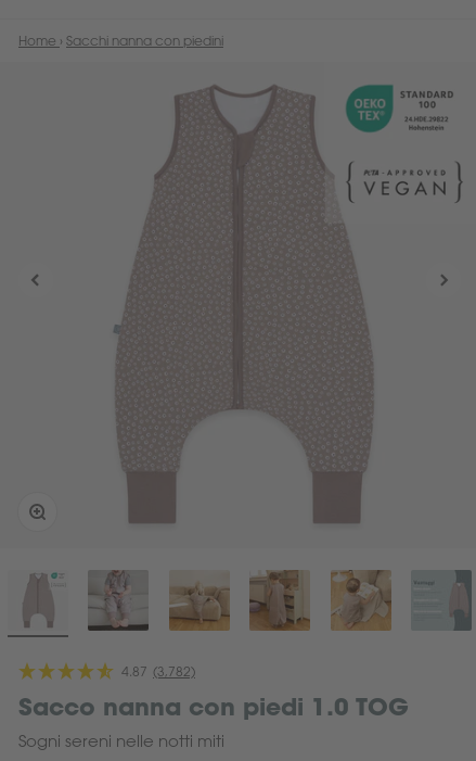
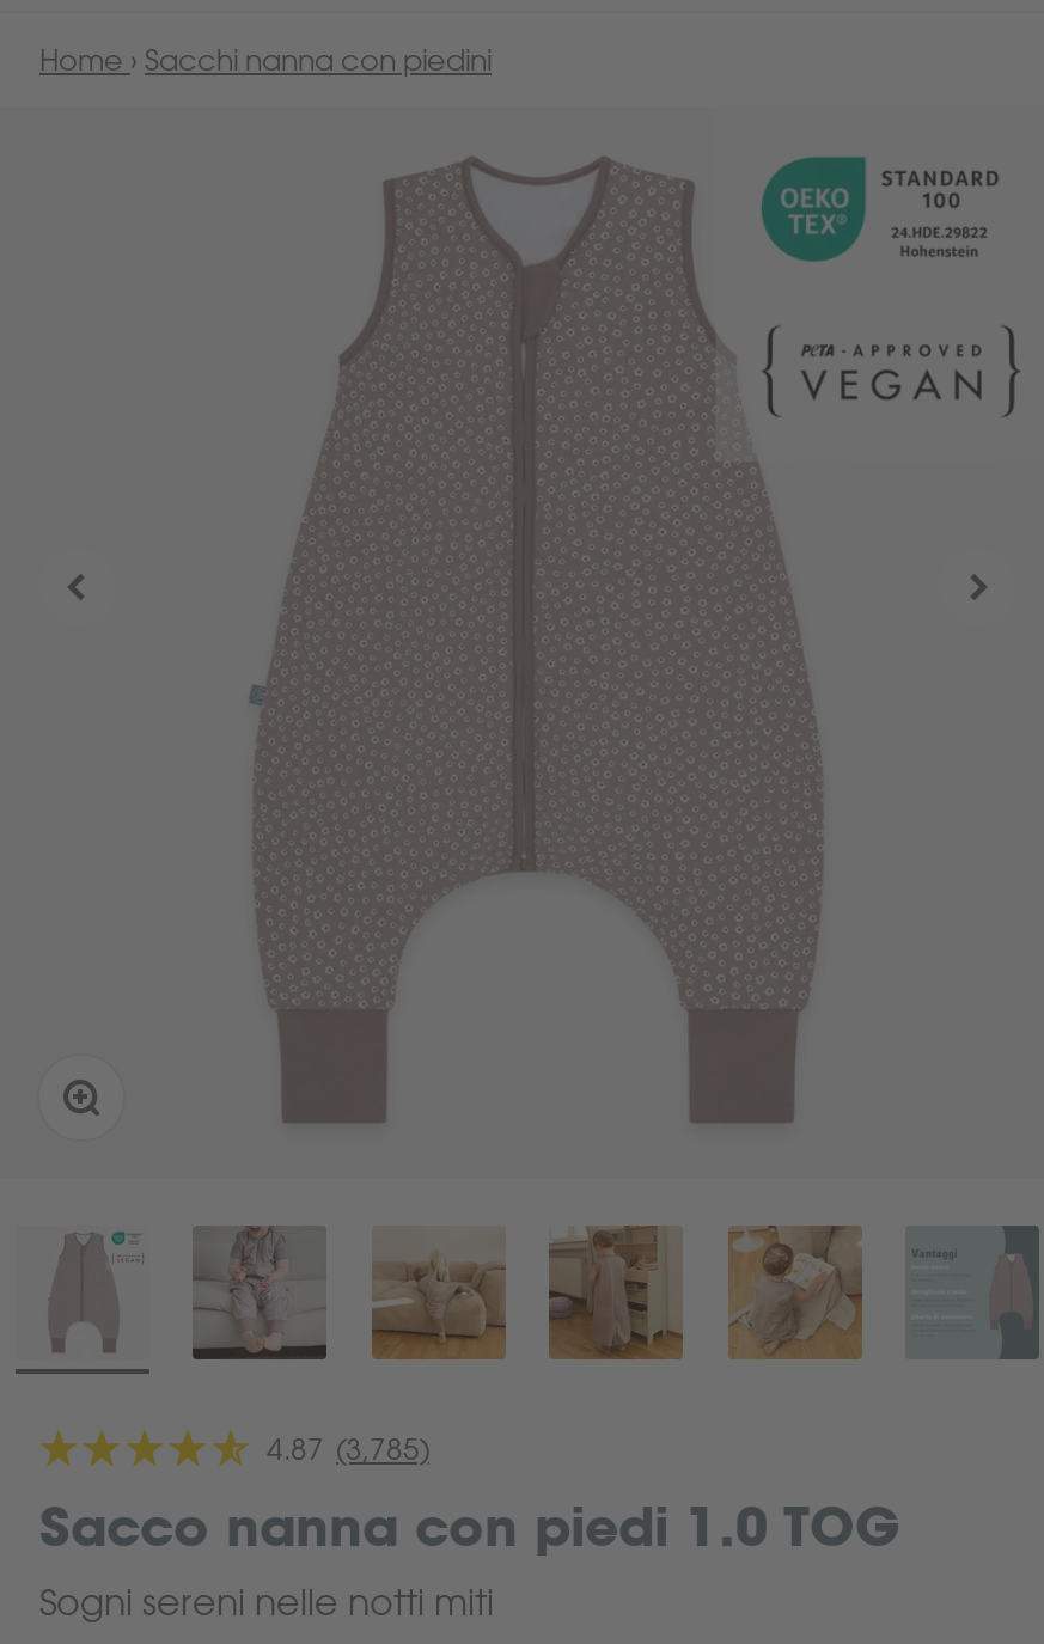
- (3,782)
+ (3,785)
